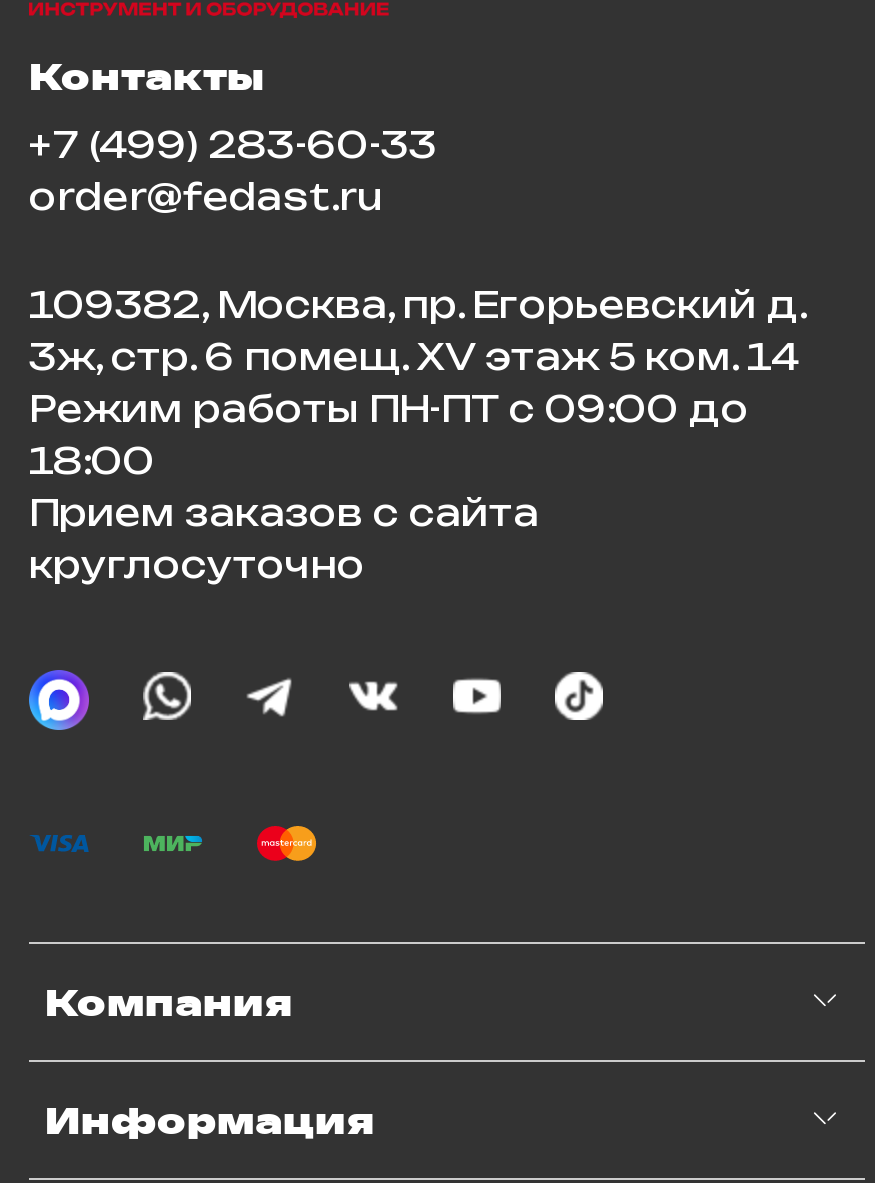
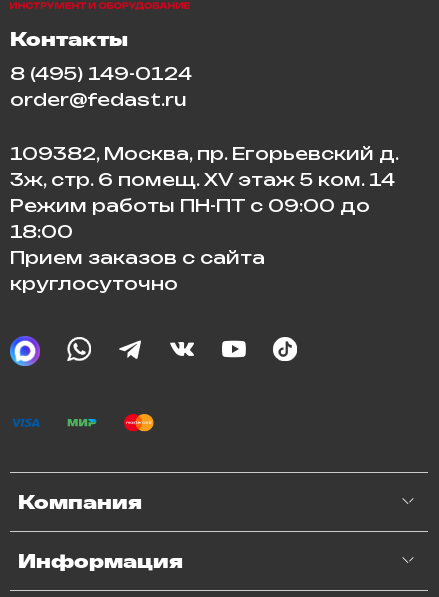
- +7 (499) 283-60-33
+ 8 (495) 149-0124
